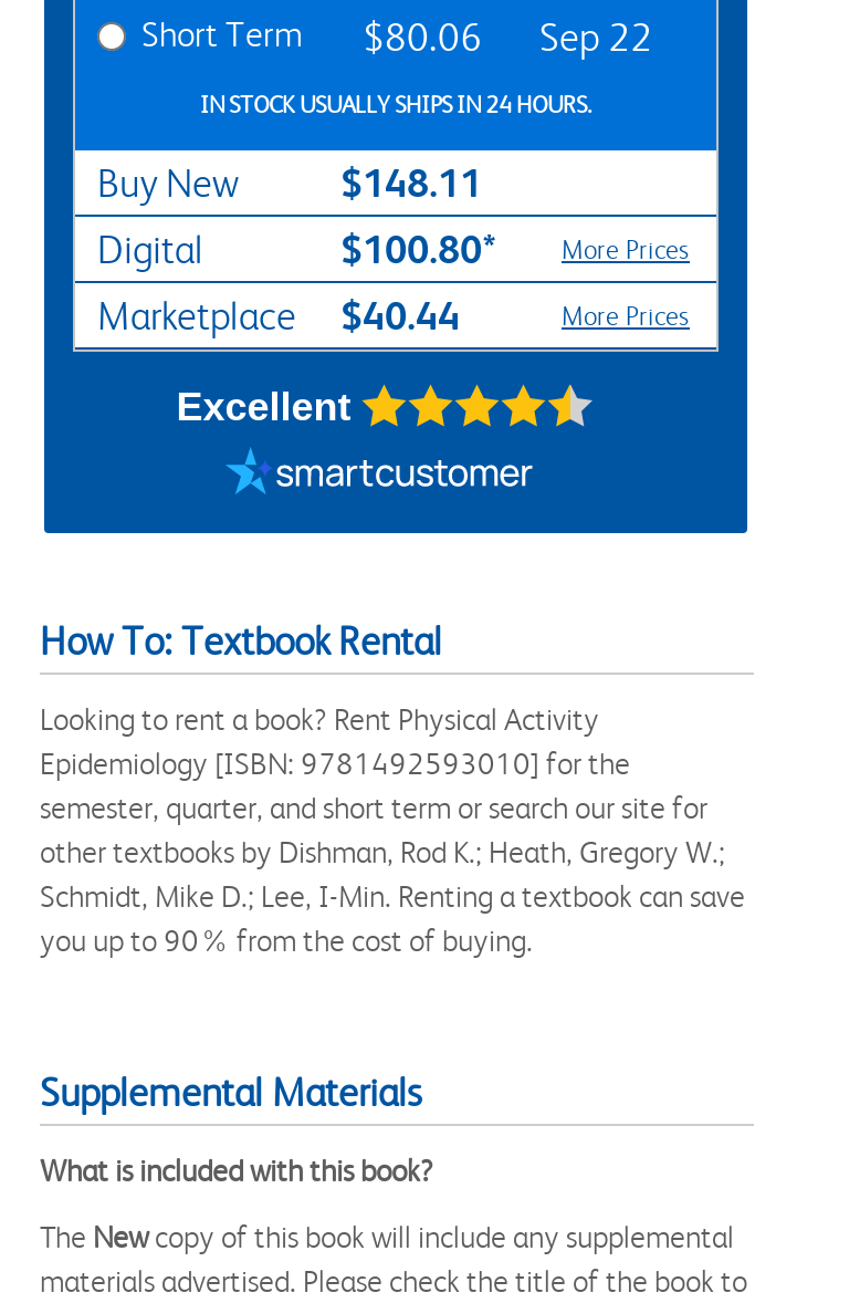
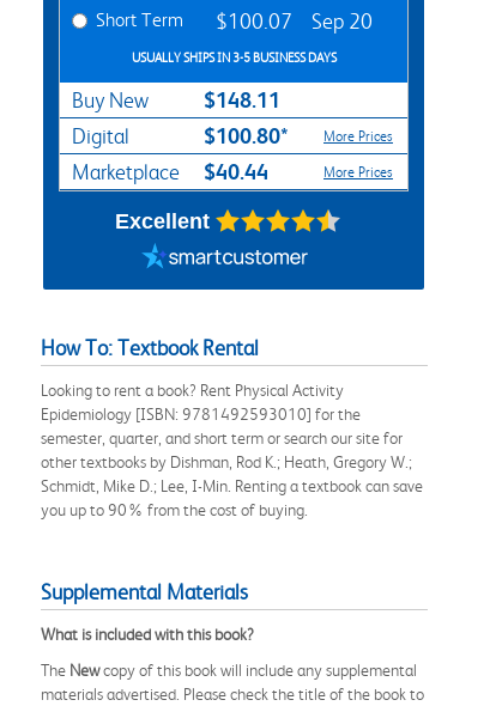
- $80.06
- Sep 22
+ $100.07
+ Sep 20

- IN STOCK USUALLY SHIPS IN 24 HOURS.
+ USUALLY SHIPS IN 3-5 BUSINESS DAYS
